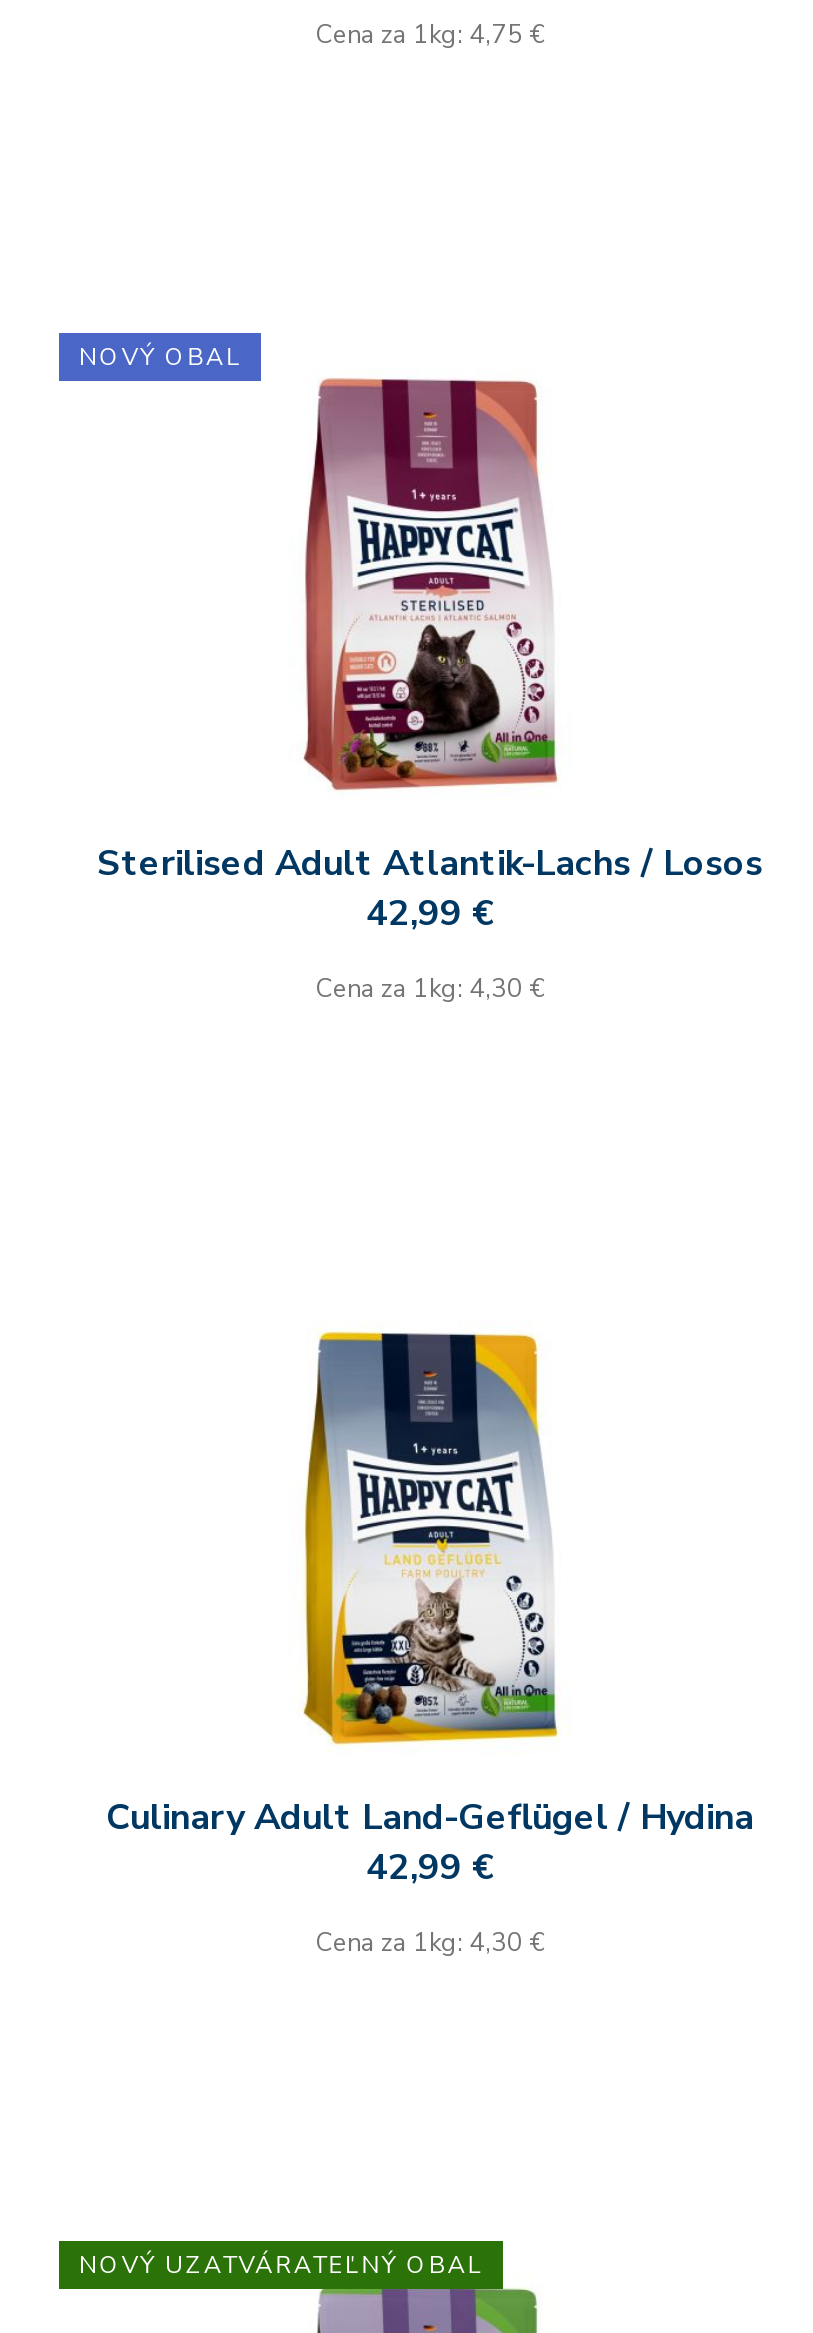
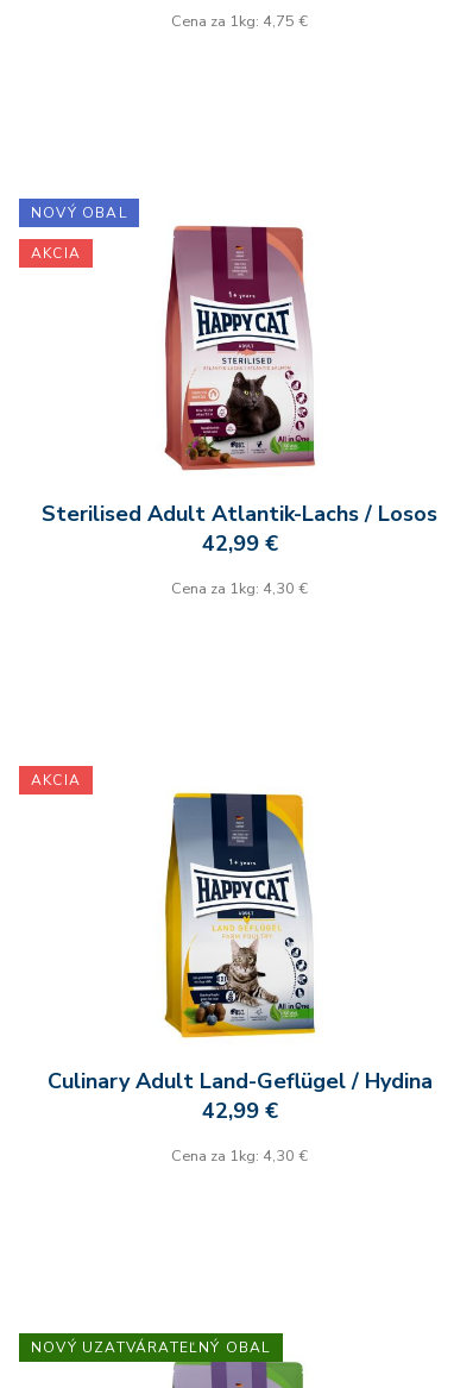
+ AKCIA

+ AKCIA
